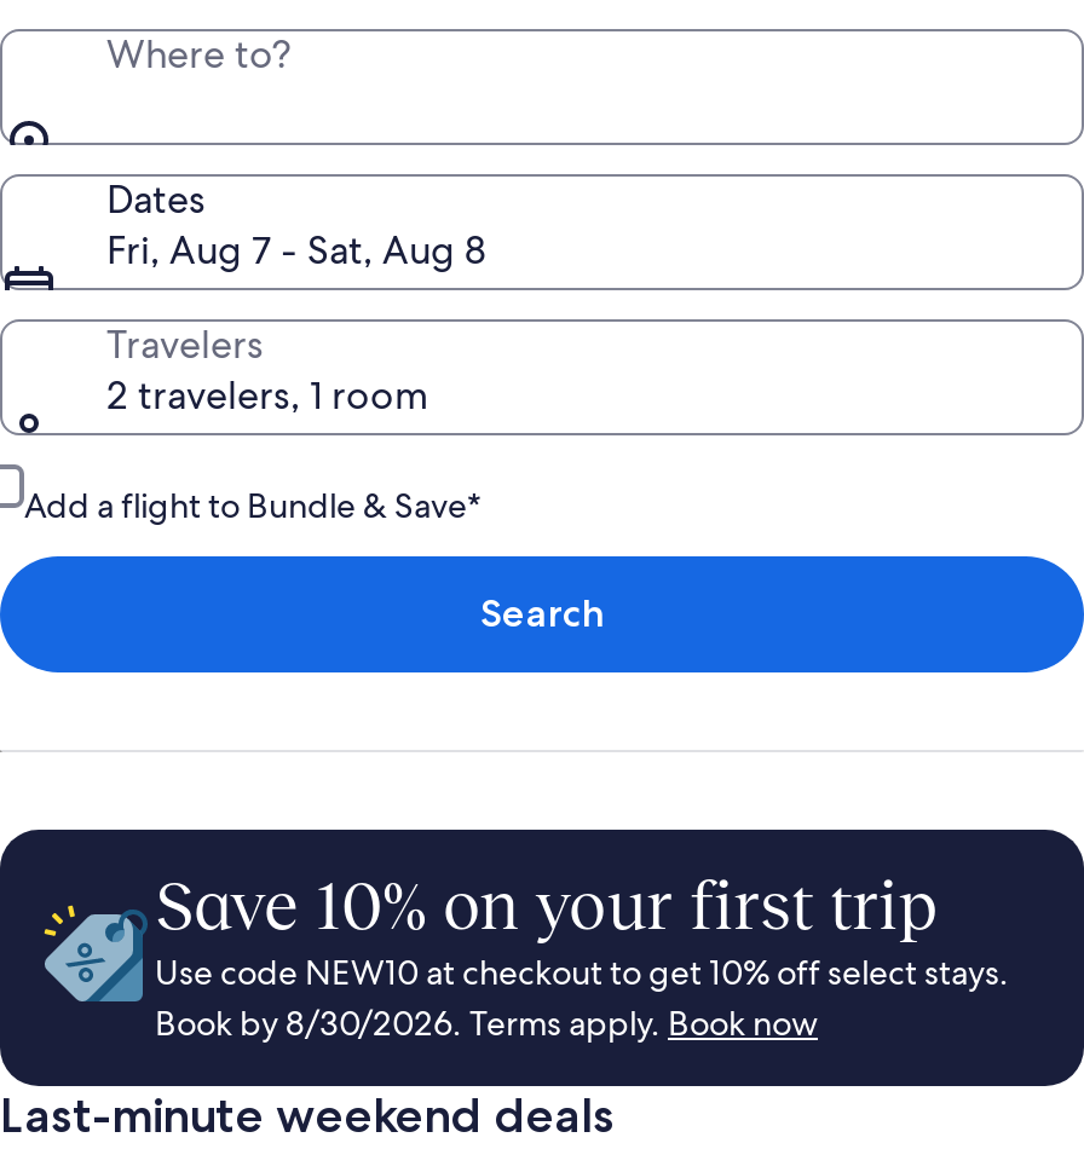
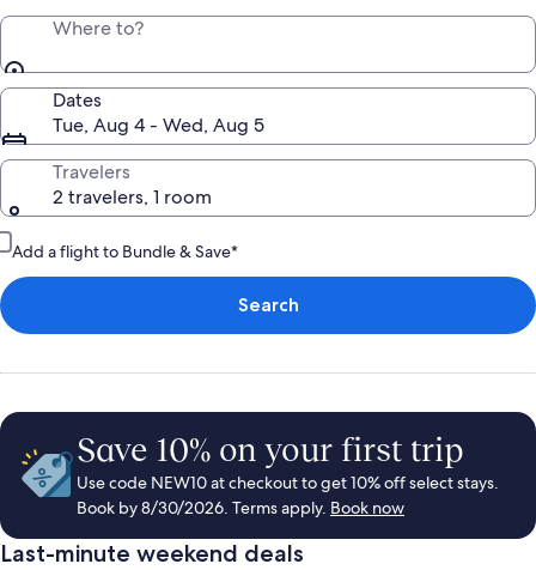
- Fri, Aug 7 - Sat, Aug 8
+ Tue, Aug 4 - Wed, Aug 5
